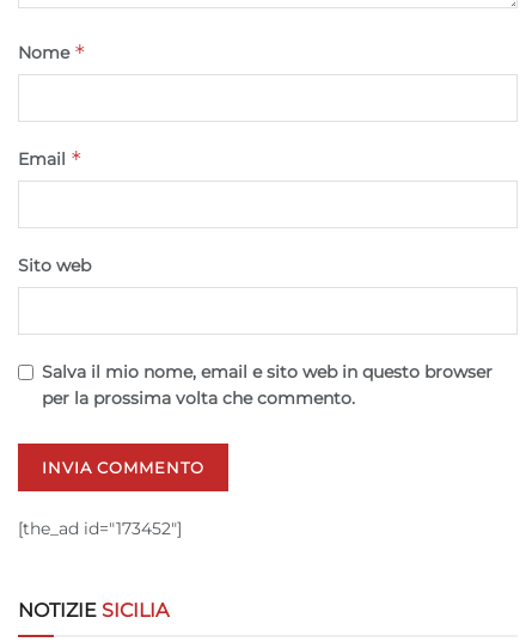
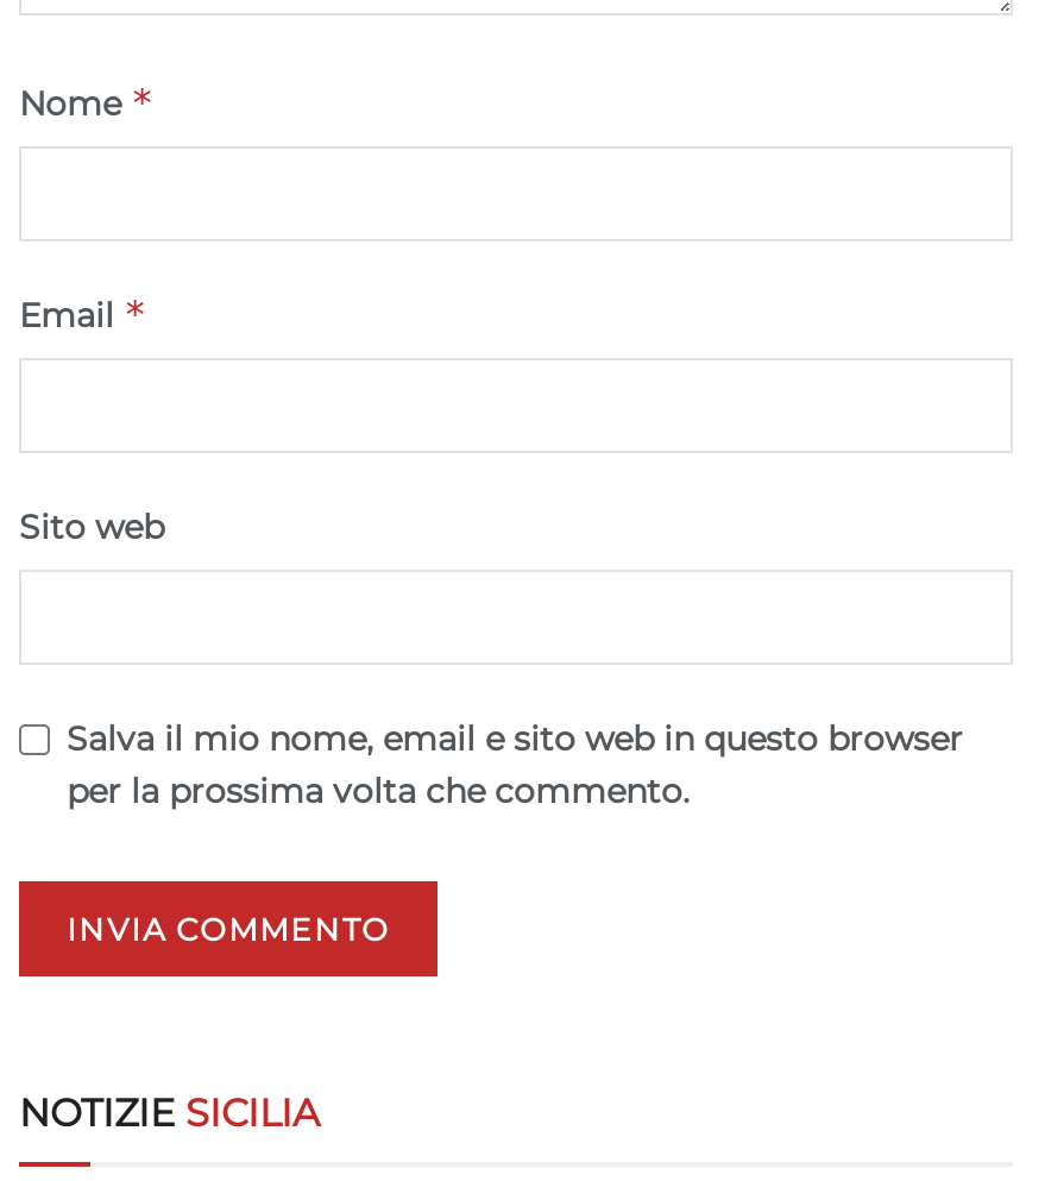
- [the_ad id="173452"]
